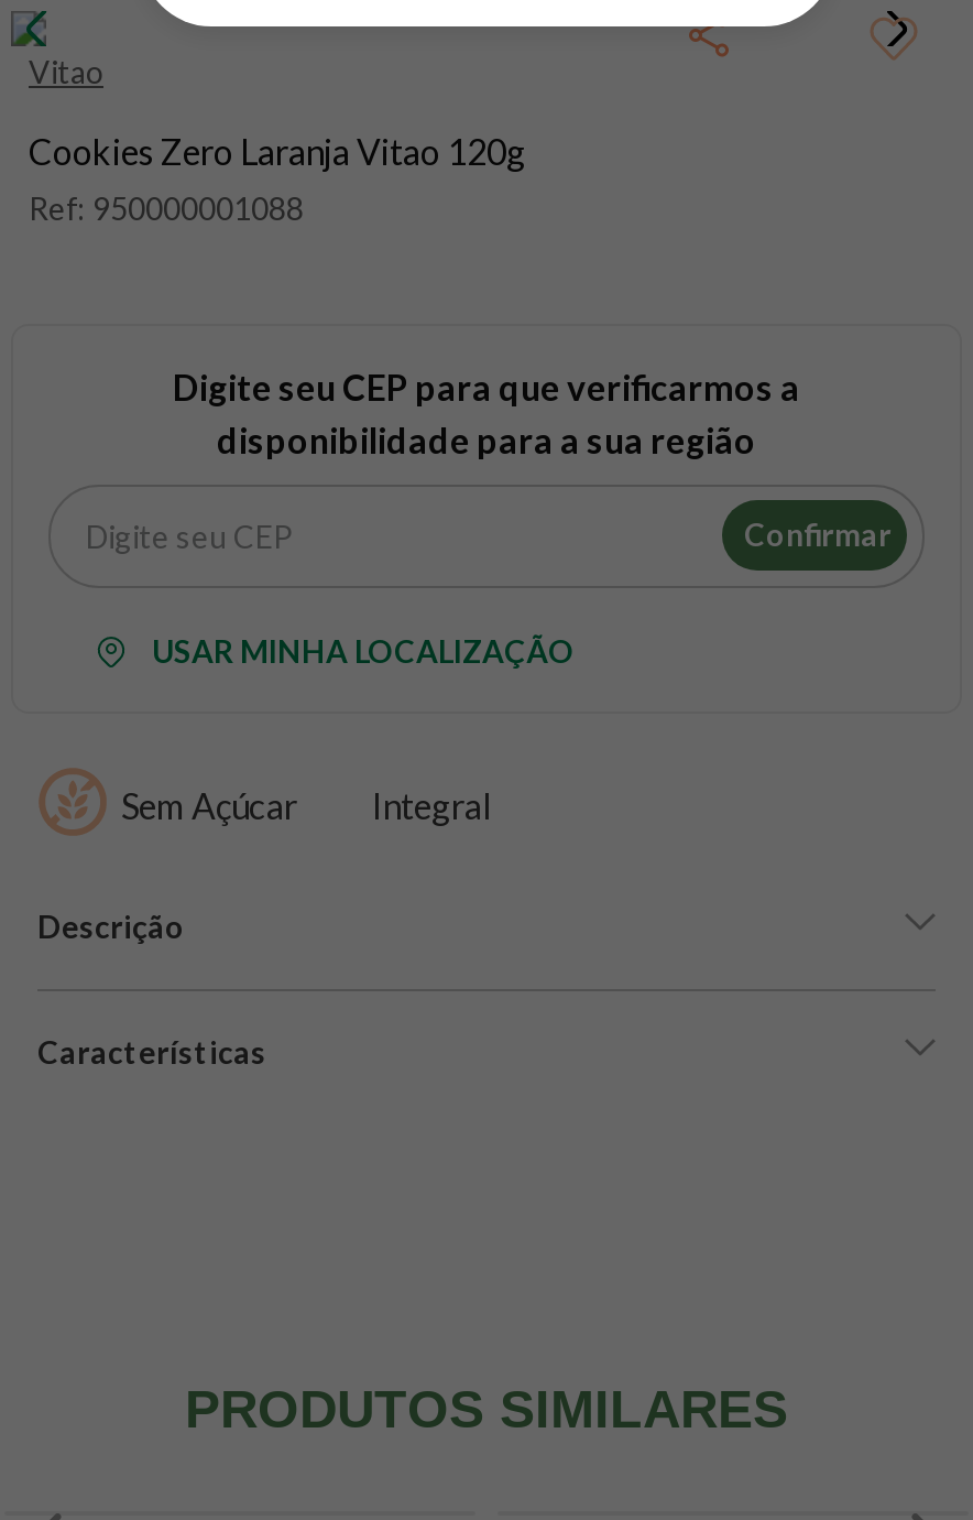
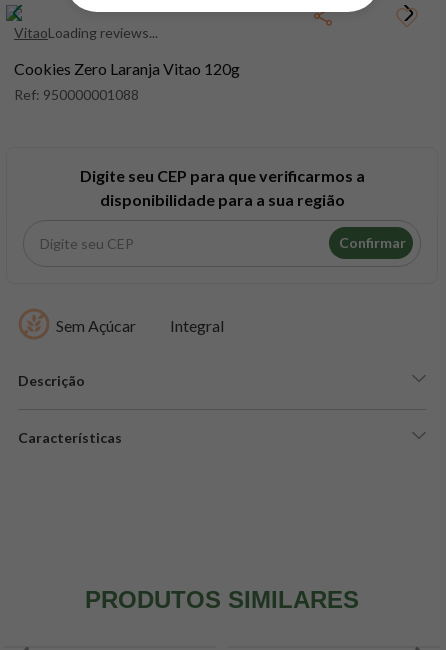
- Vitao
+ VitaoLoading reviews...

- USAR MINHA LOCALIZAÇÃO
